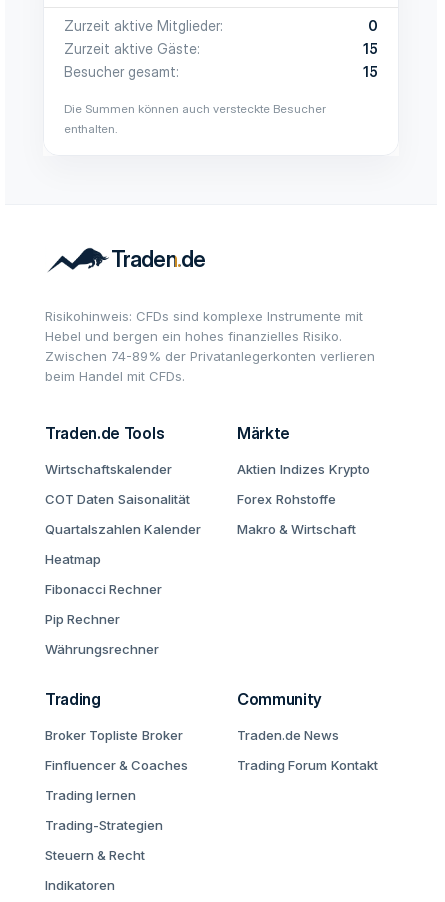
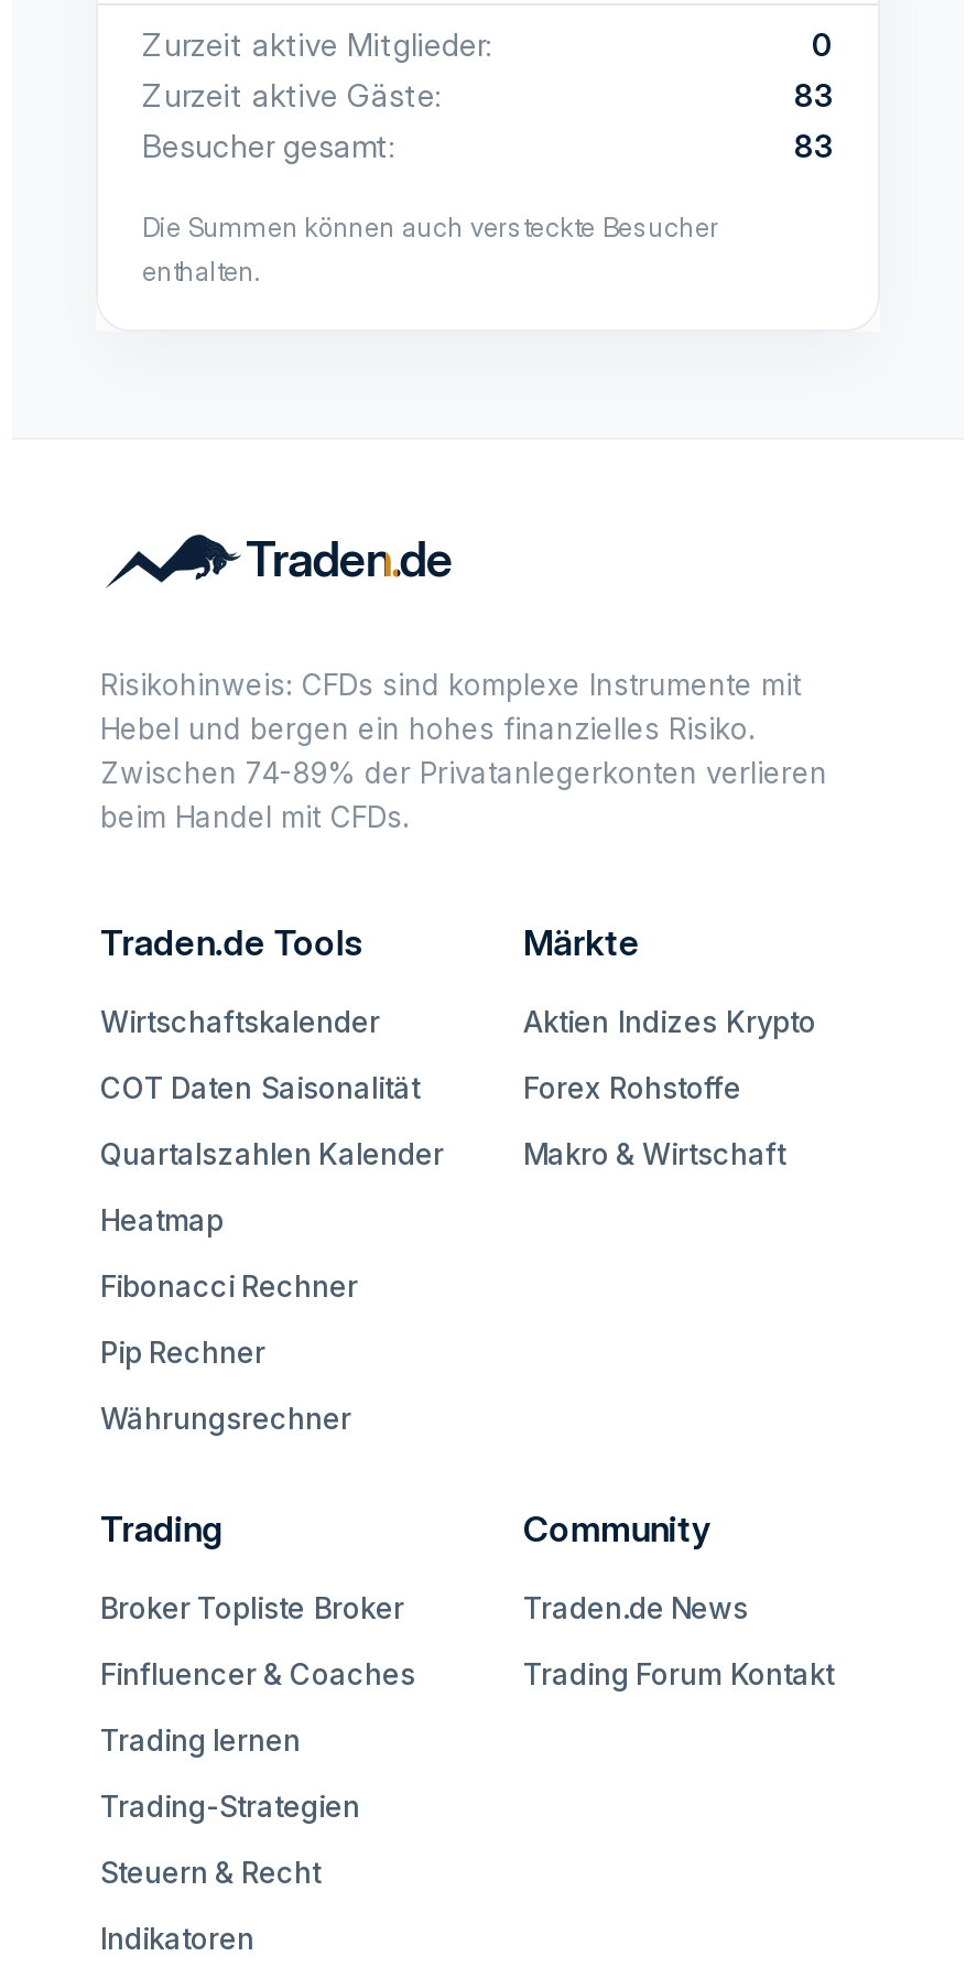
- 15
+ 83

- 15
+ 83
